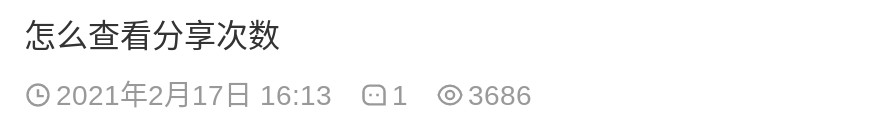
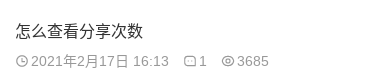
- 2021年2月17日 16:13 1 3686
+ 2021年2月17日 16:13 1 3685
